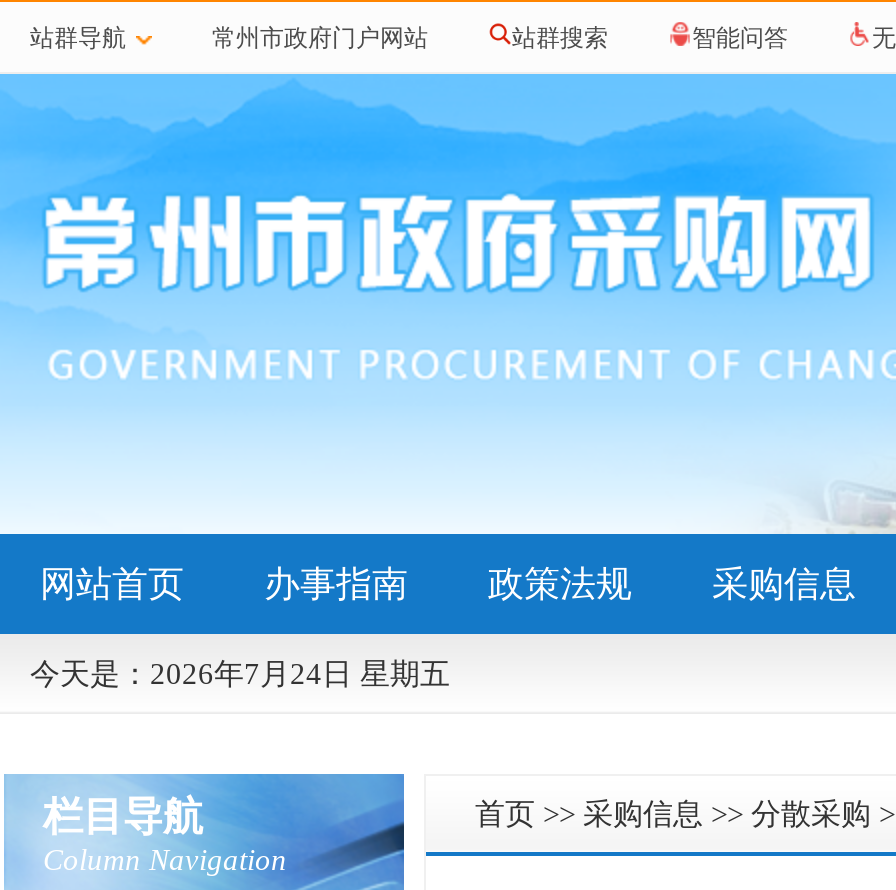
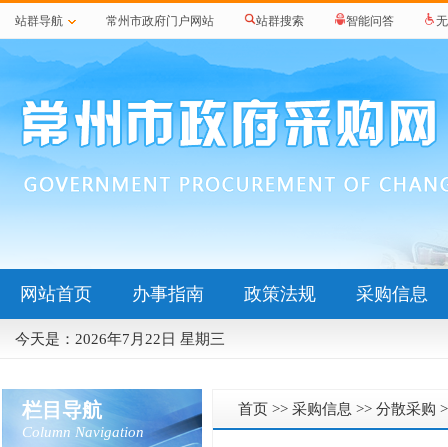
- 今天是：2026年7月24日 星期五
+ 今天是：2026年7月22日 星期三
